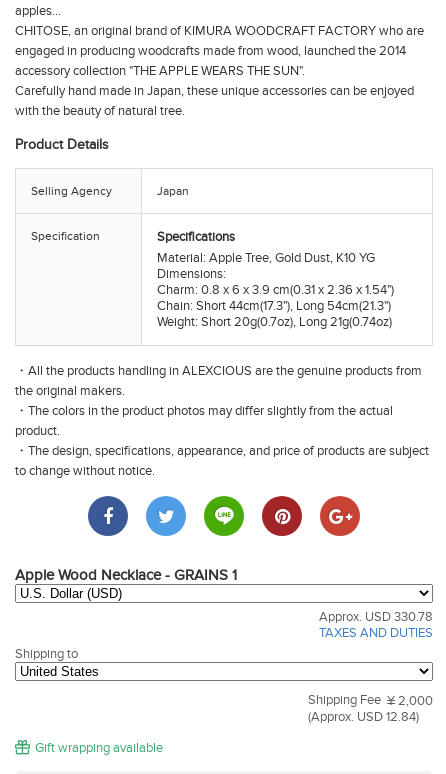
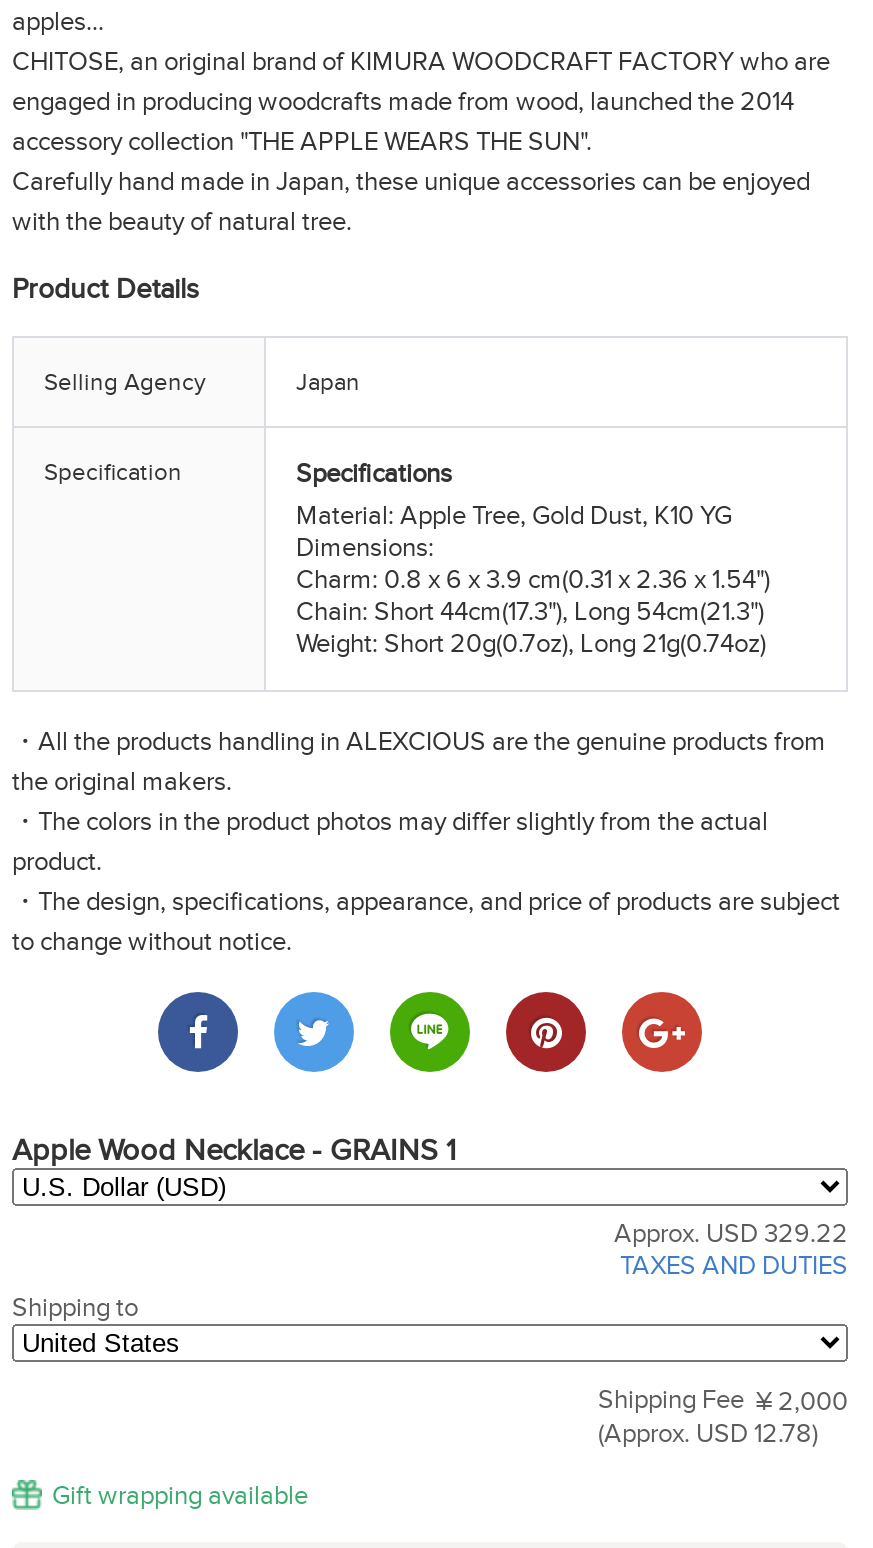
- Approx. USD 330.78
+ Approx. USD 329.22

- (Approx. USD 12.84)
+ (Approx. USD 12.78)
